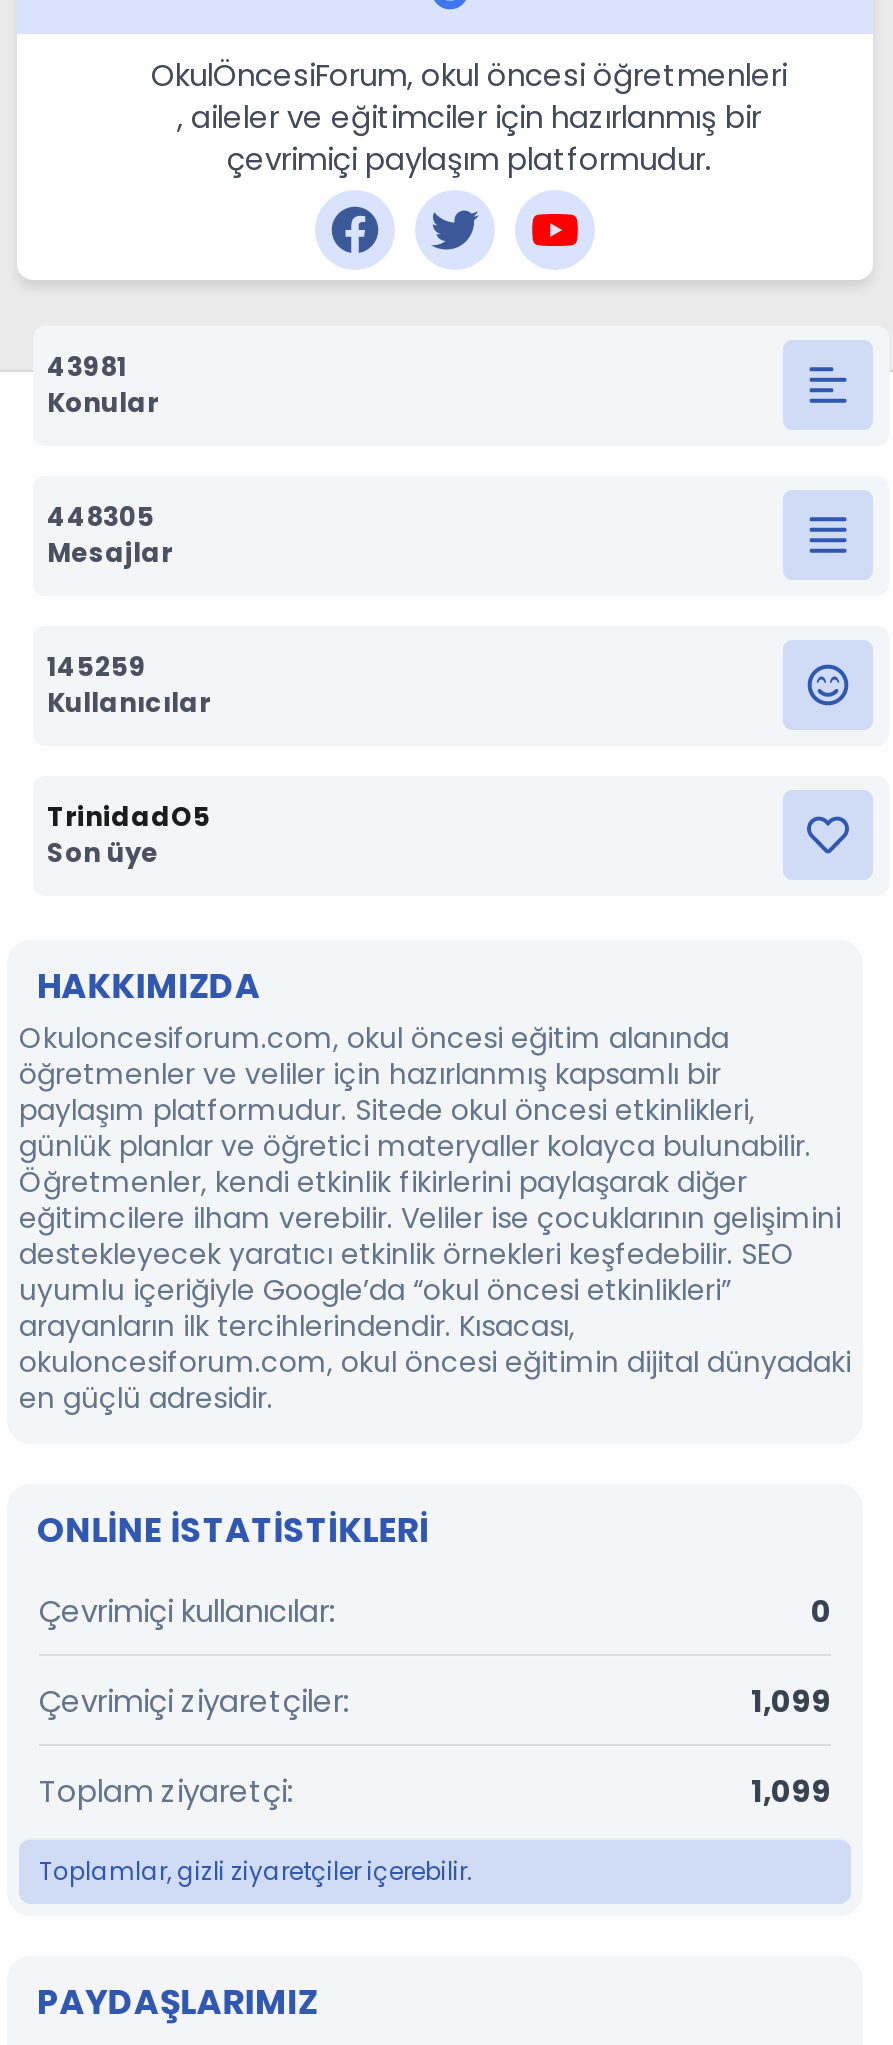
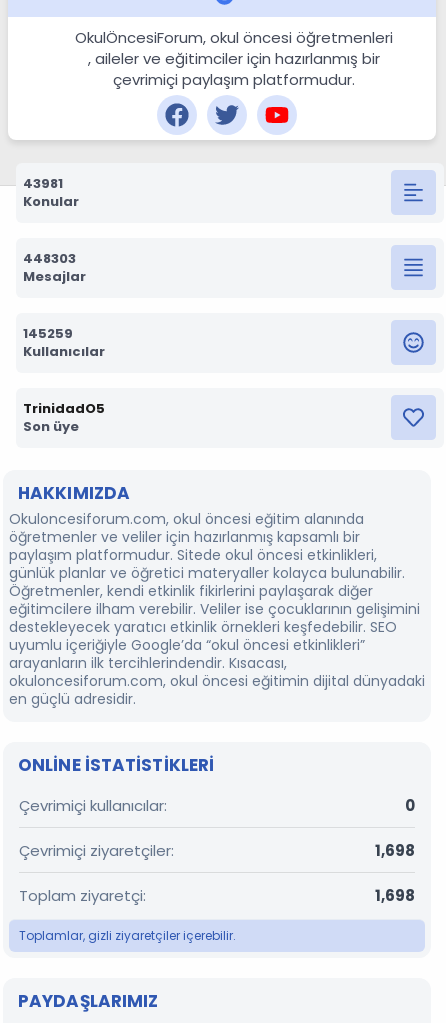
- 448305
+ 448303

- 1,099
+ 1,698

- 1,099
+ 1,698
